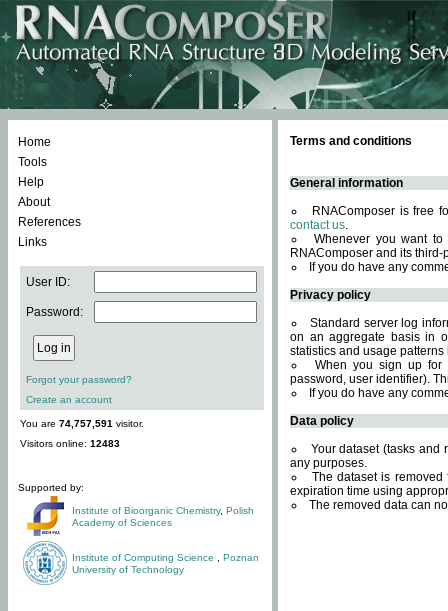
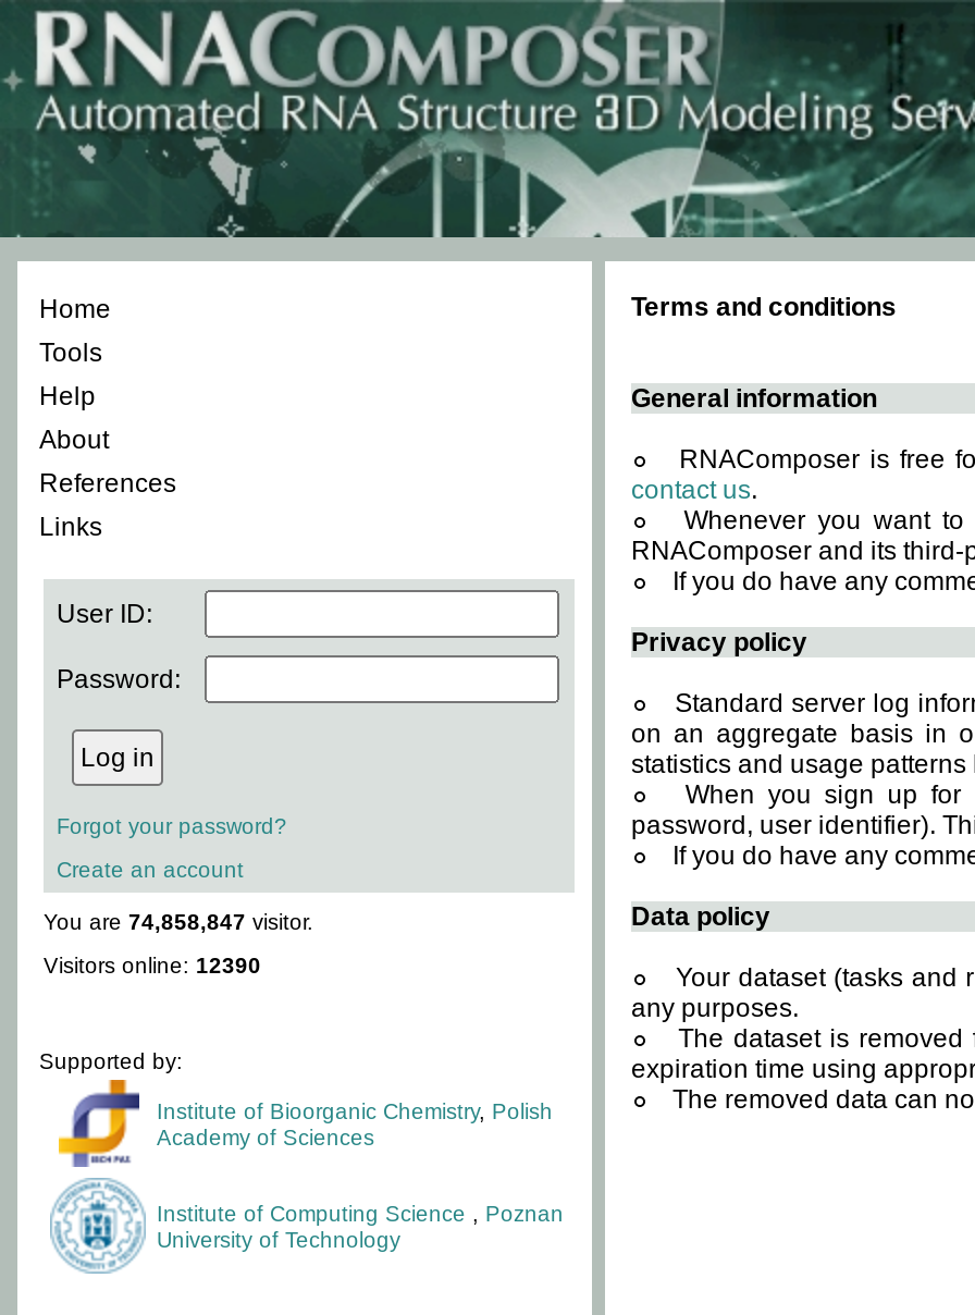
- You are 74,757,591 visitor.
+ You are 74,858,847 visitor.

- Visitors online: 12483
+ Visitors online: 12390
